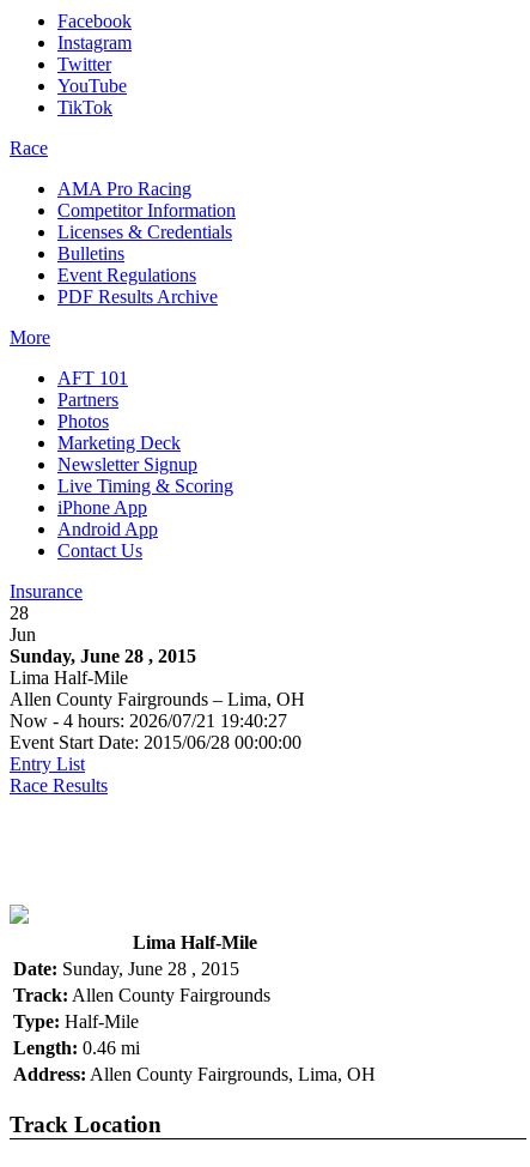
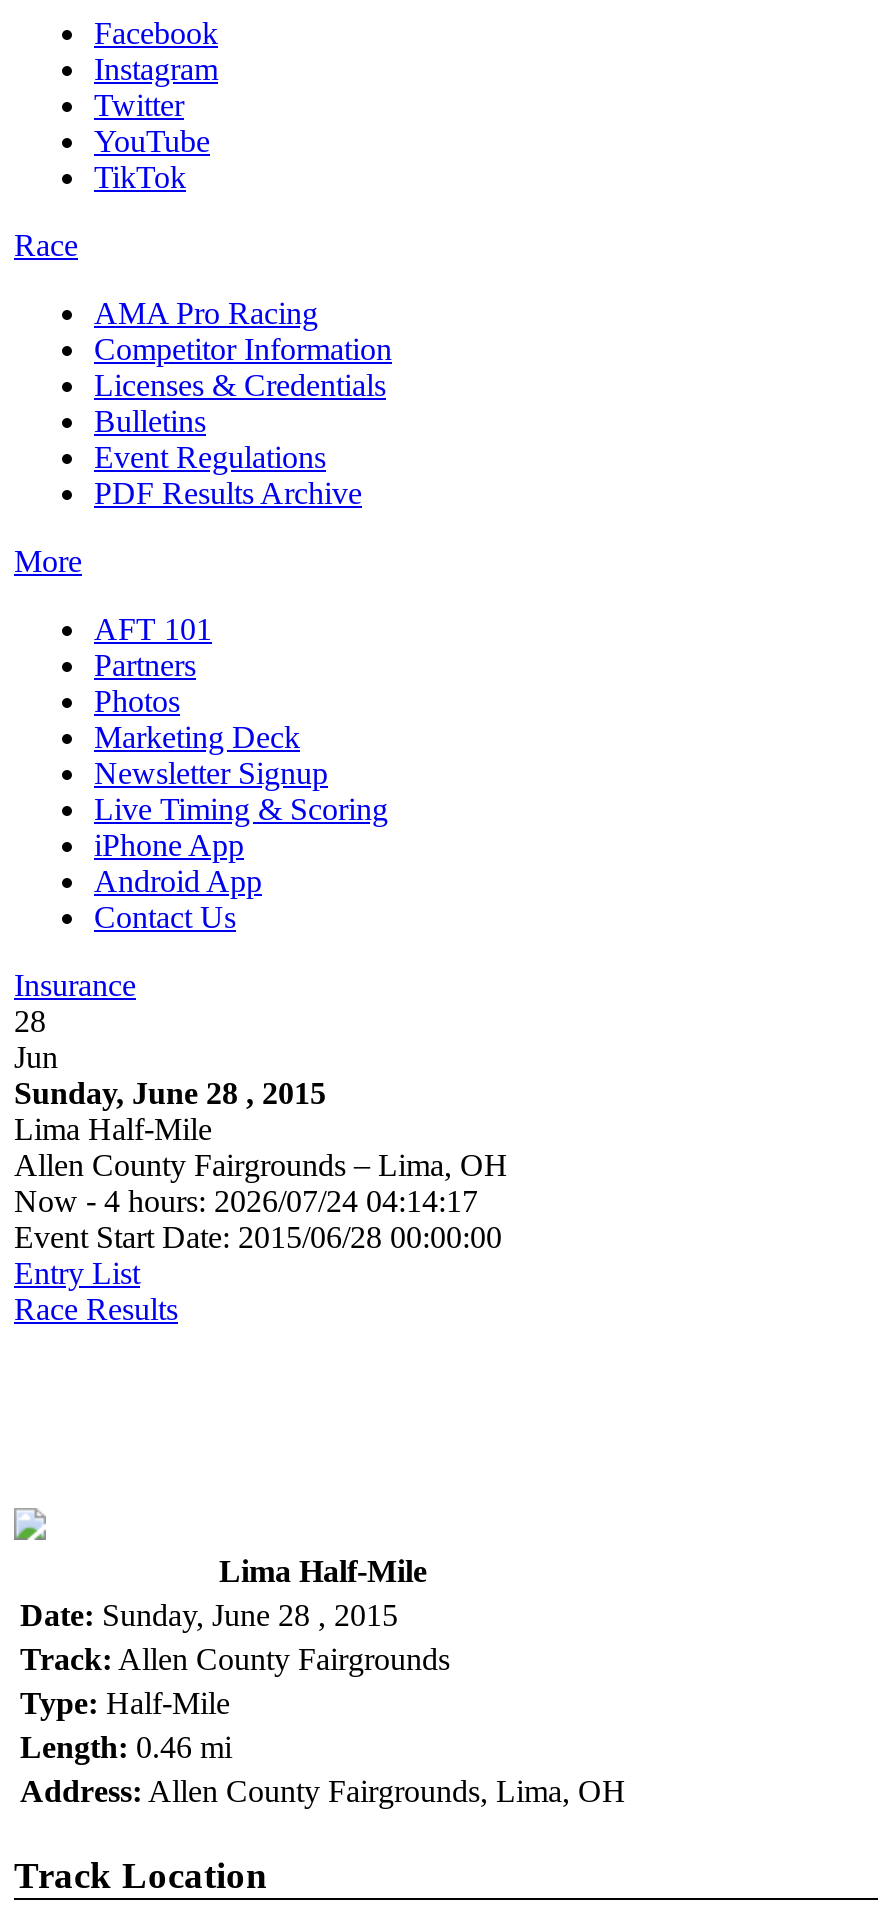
- Now - 4 hours: 2026/07/21 19:40:27
+ Now - 4 hours: 2026/07/24 04:14:17
